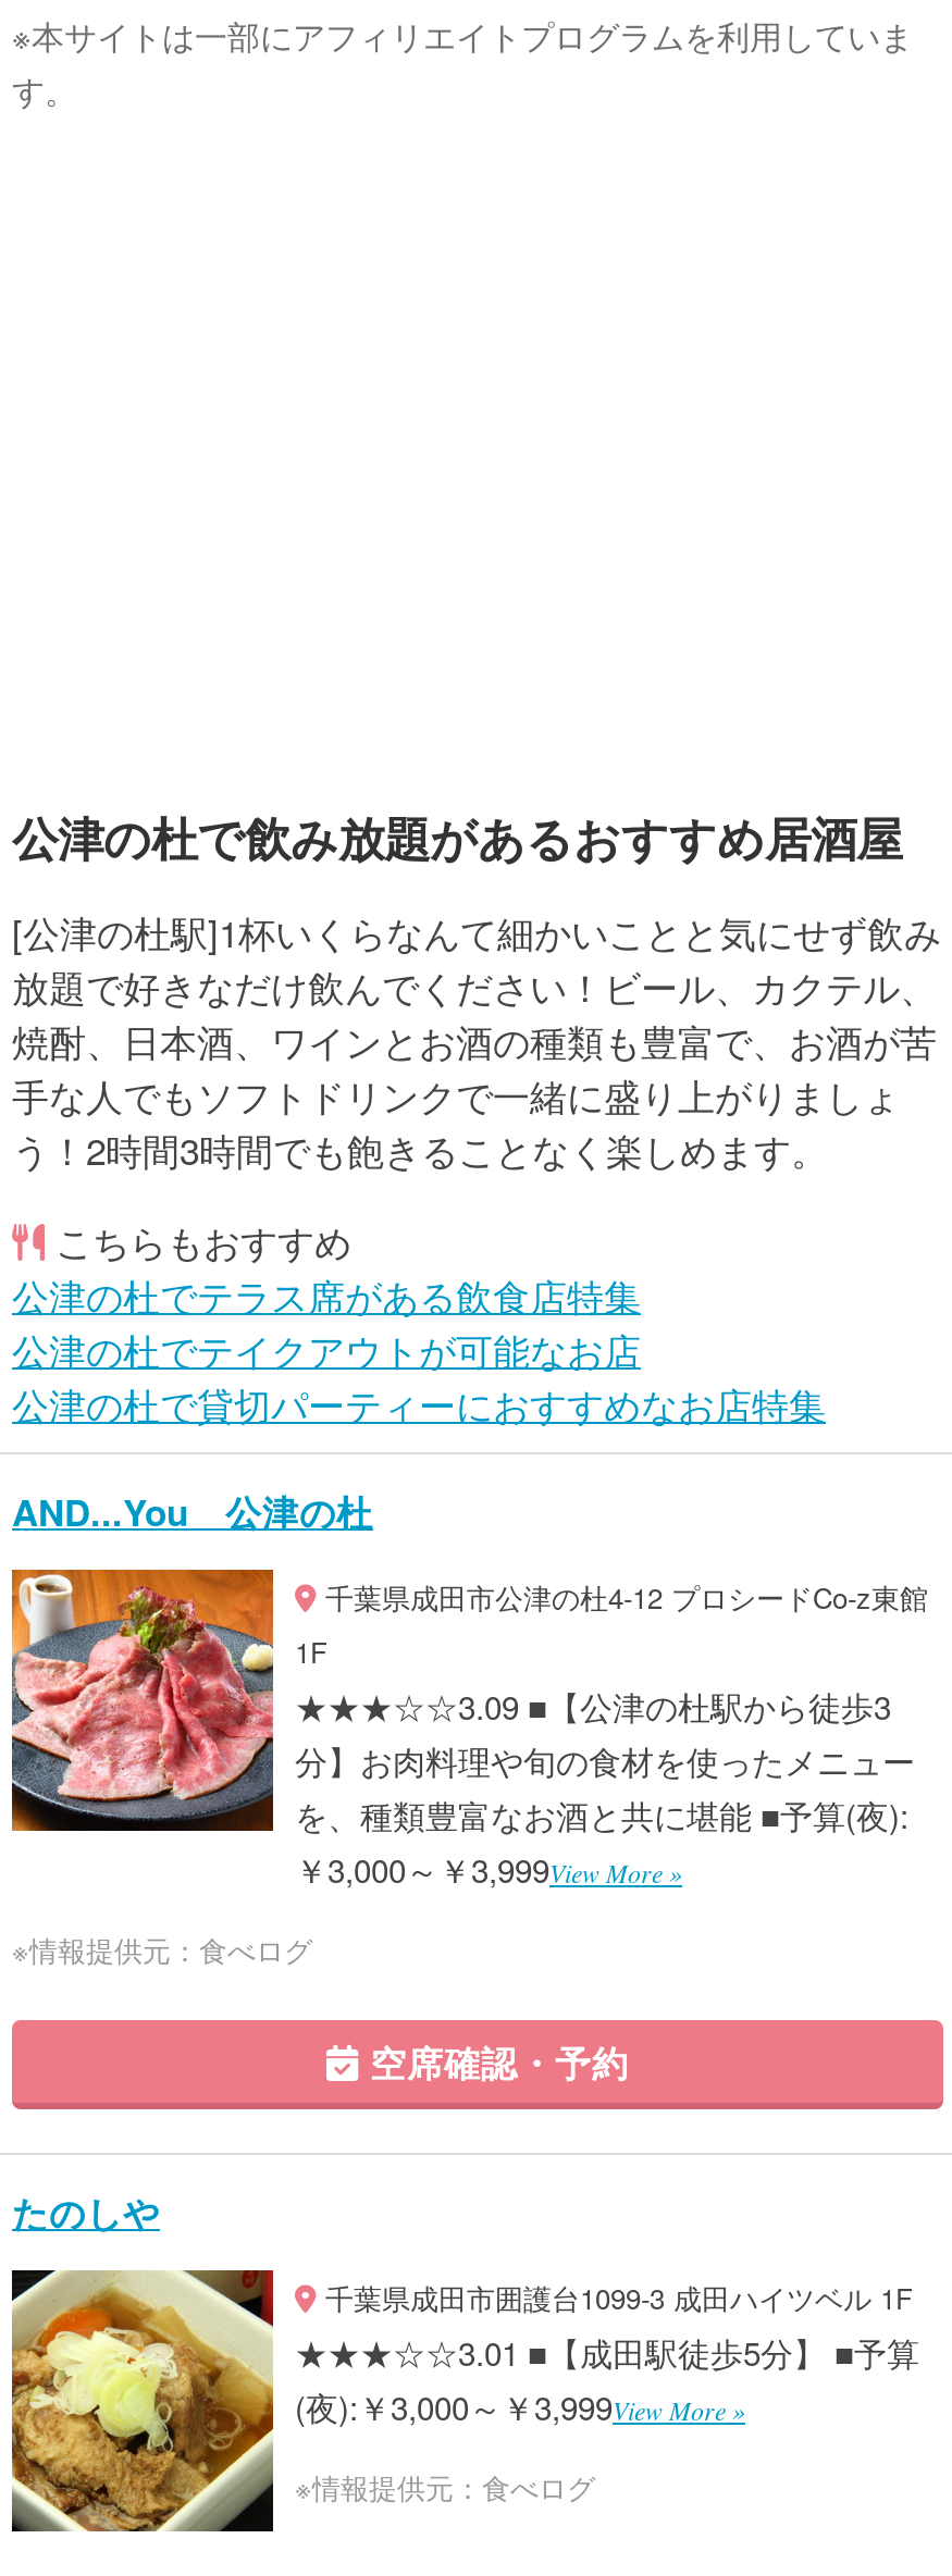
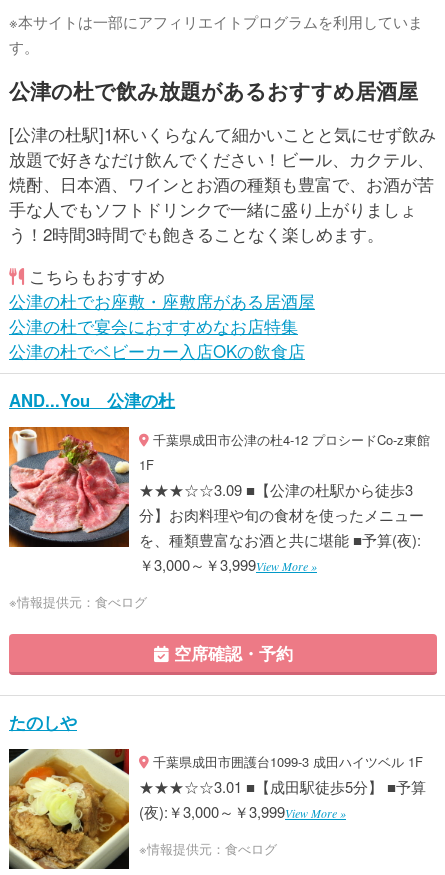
- 公津の杜でテラス席がある飲食店特集
- 公津の杜でテイクアウトが可能なお店
- 公津の杜で貸切パーティーにおすすめなお店特集
+ 公津の杜でお座敷・座敷席がある居酒屋
+ 公津の杜で宴会におすすめなお店特集
+ 公津の杜でベビーカー入店OKの飲食店
